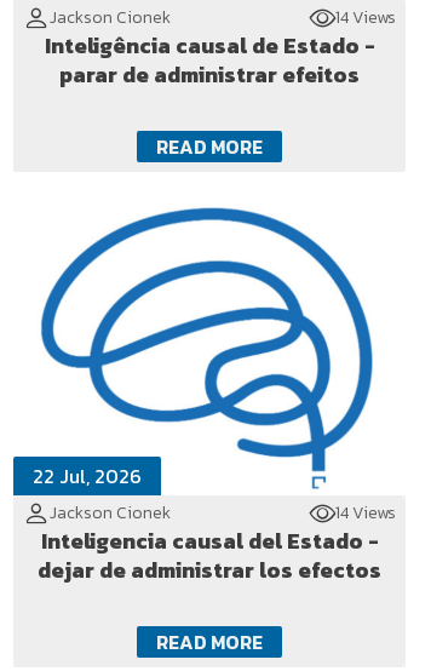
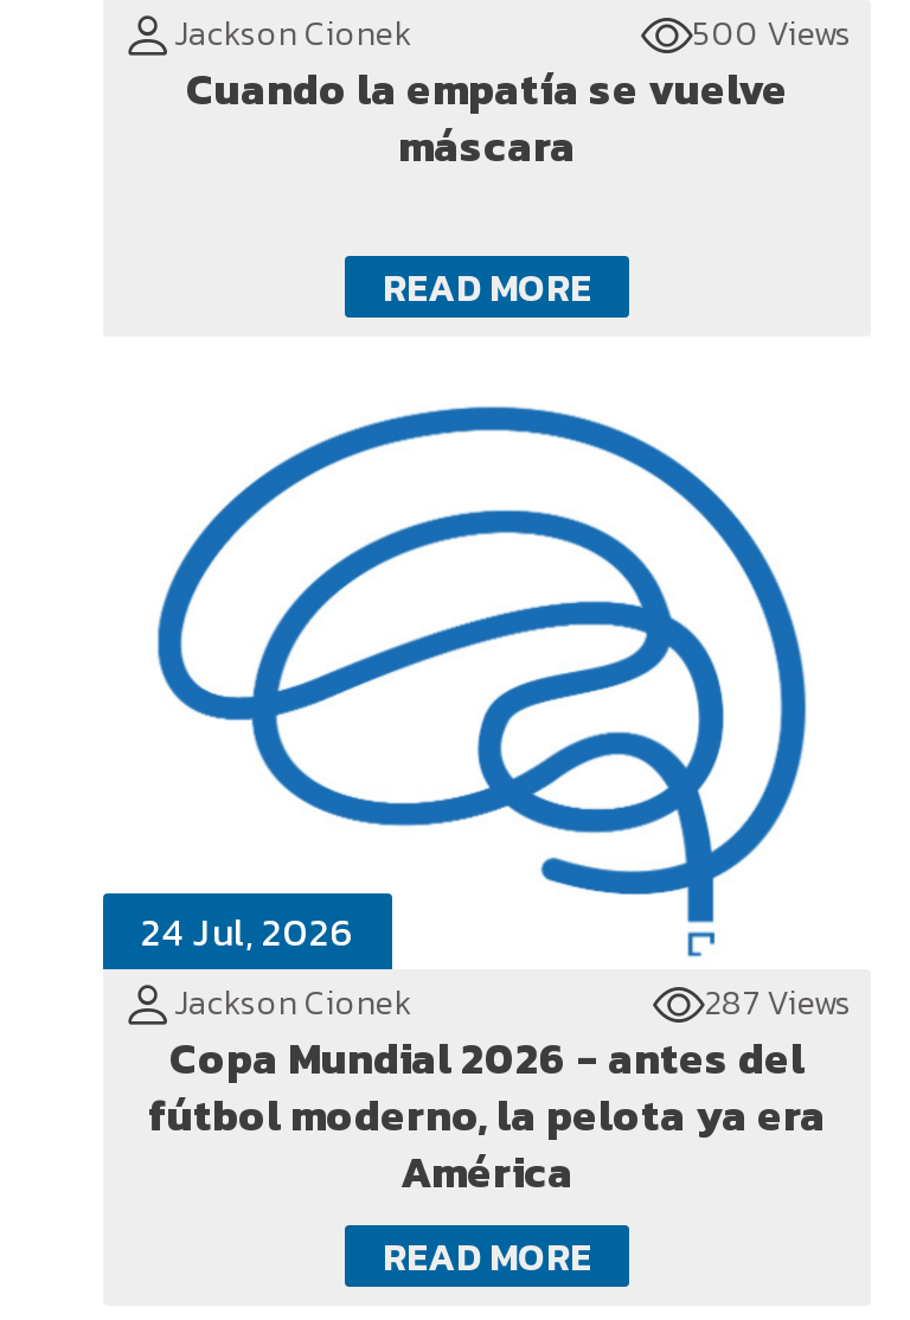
- 14 Views
- Inteligência causal de Estado -
- parar de administrar efeitos
+ 500 Views
+ Cuando la empatía se vuelve
+ máscara

- 22 Jul, 2026
+ 24 Jul, 2026

- 14 Views
- Inteligencia causal del Estado -
- dejar de administrar los efectos
+ 287 Views
+ Copa Mundial 2026 - antes del
+ fútbol moderno, la pelota ya era
+ América
